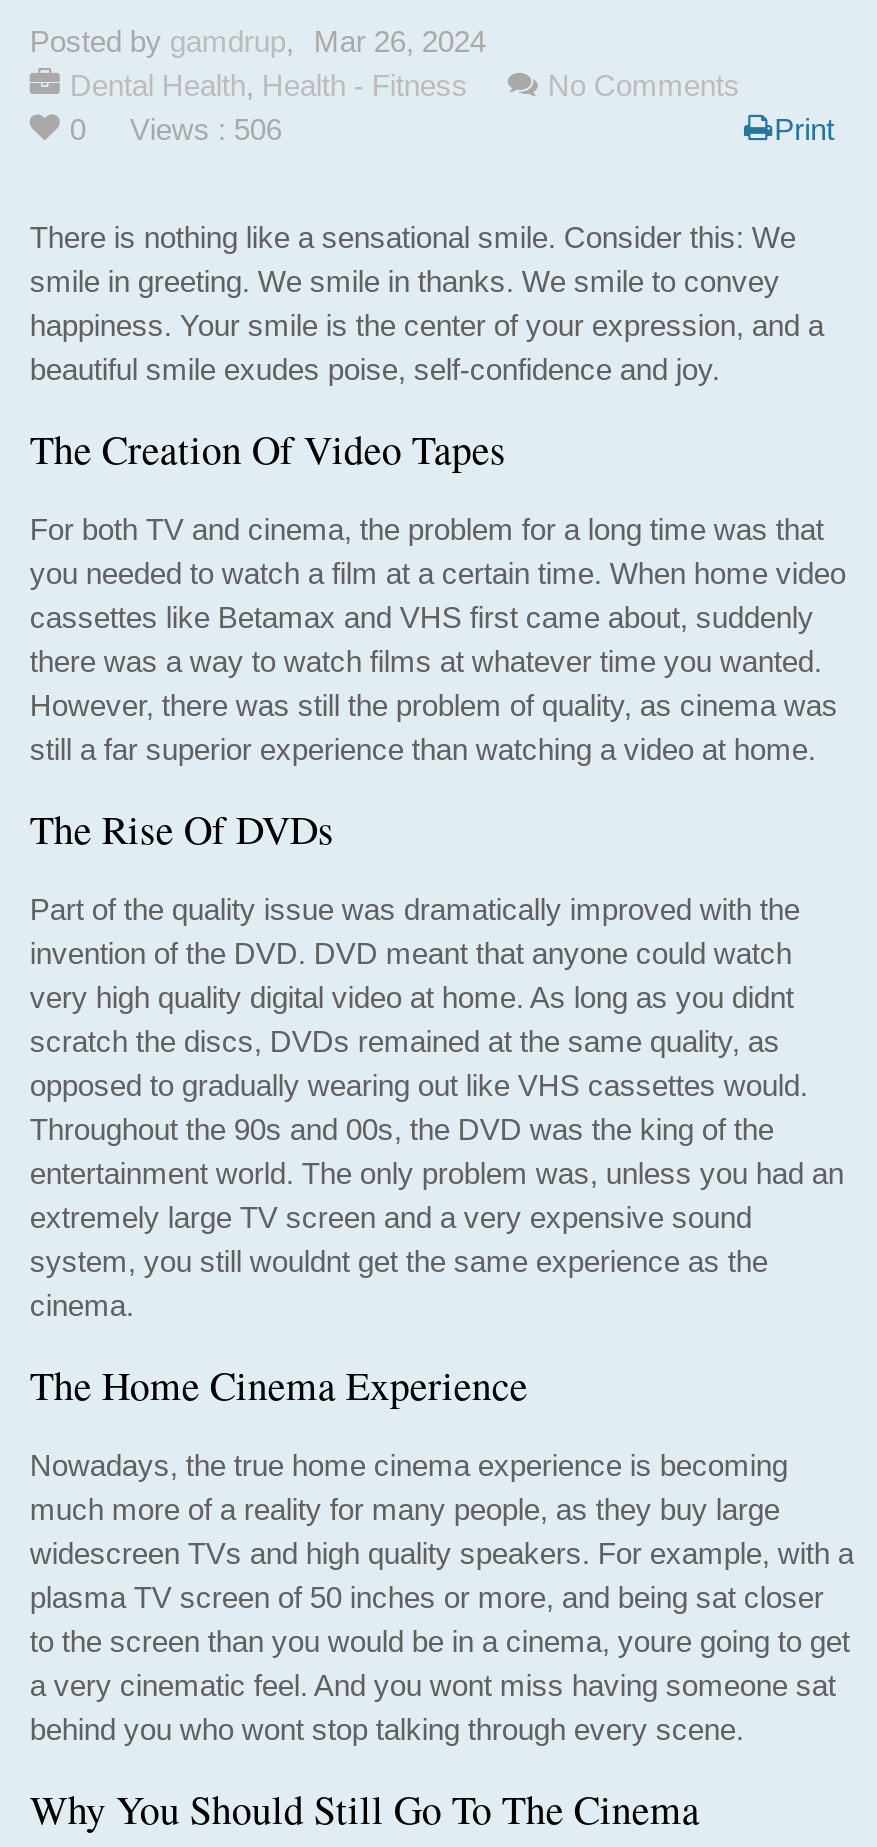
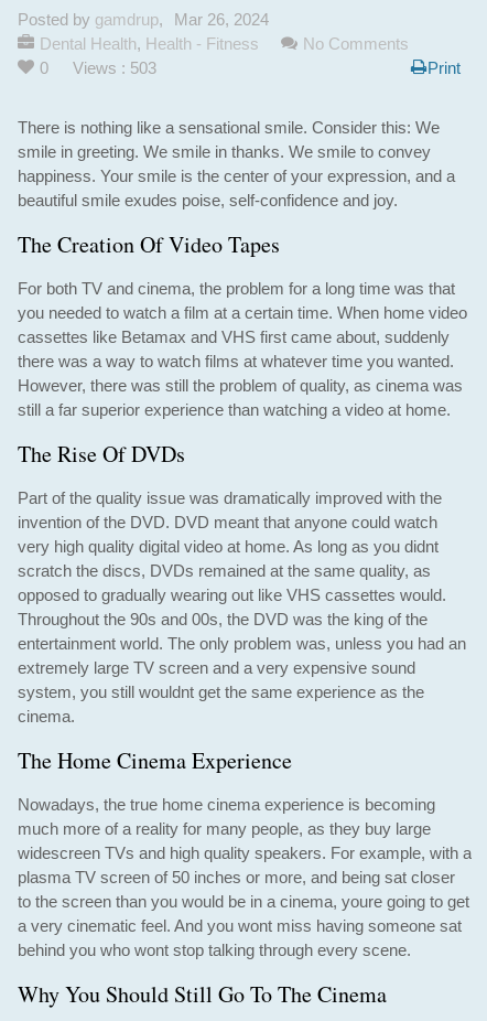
- 0 Views : 506
+ 0 Views : 503
